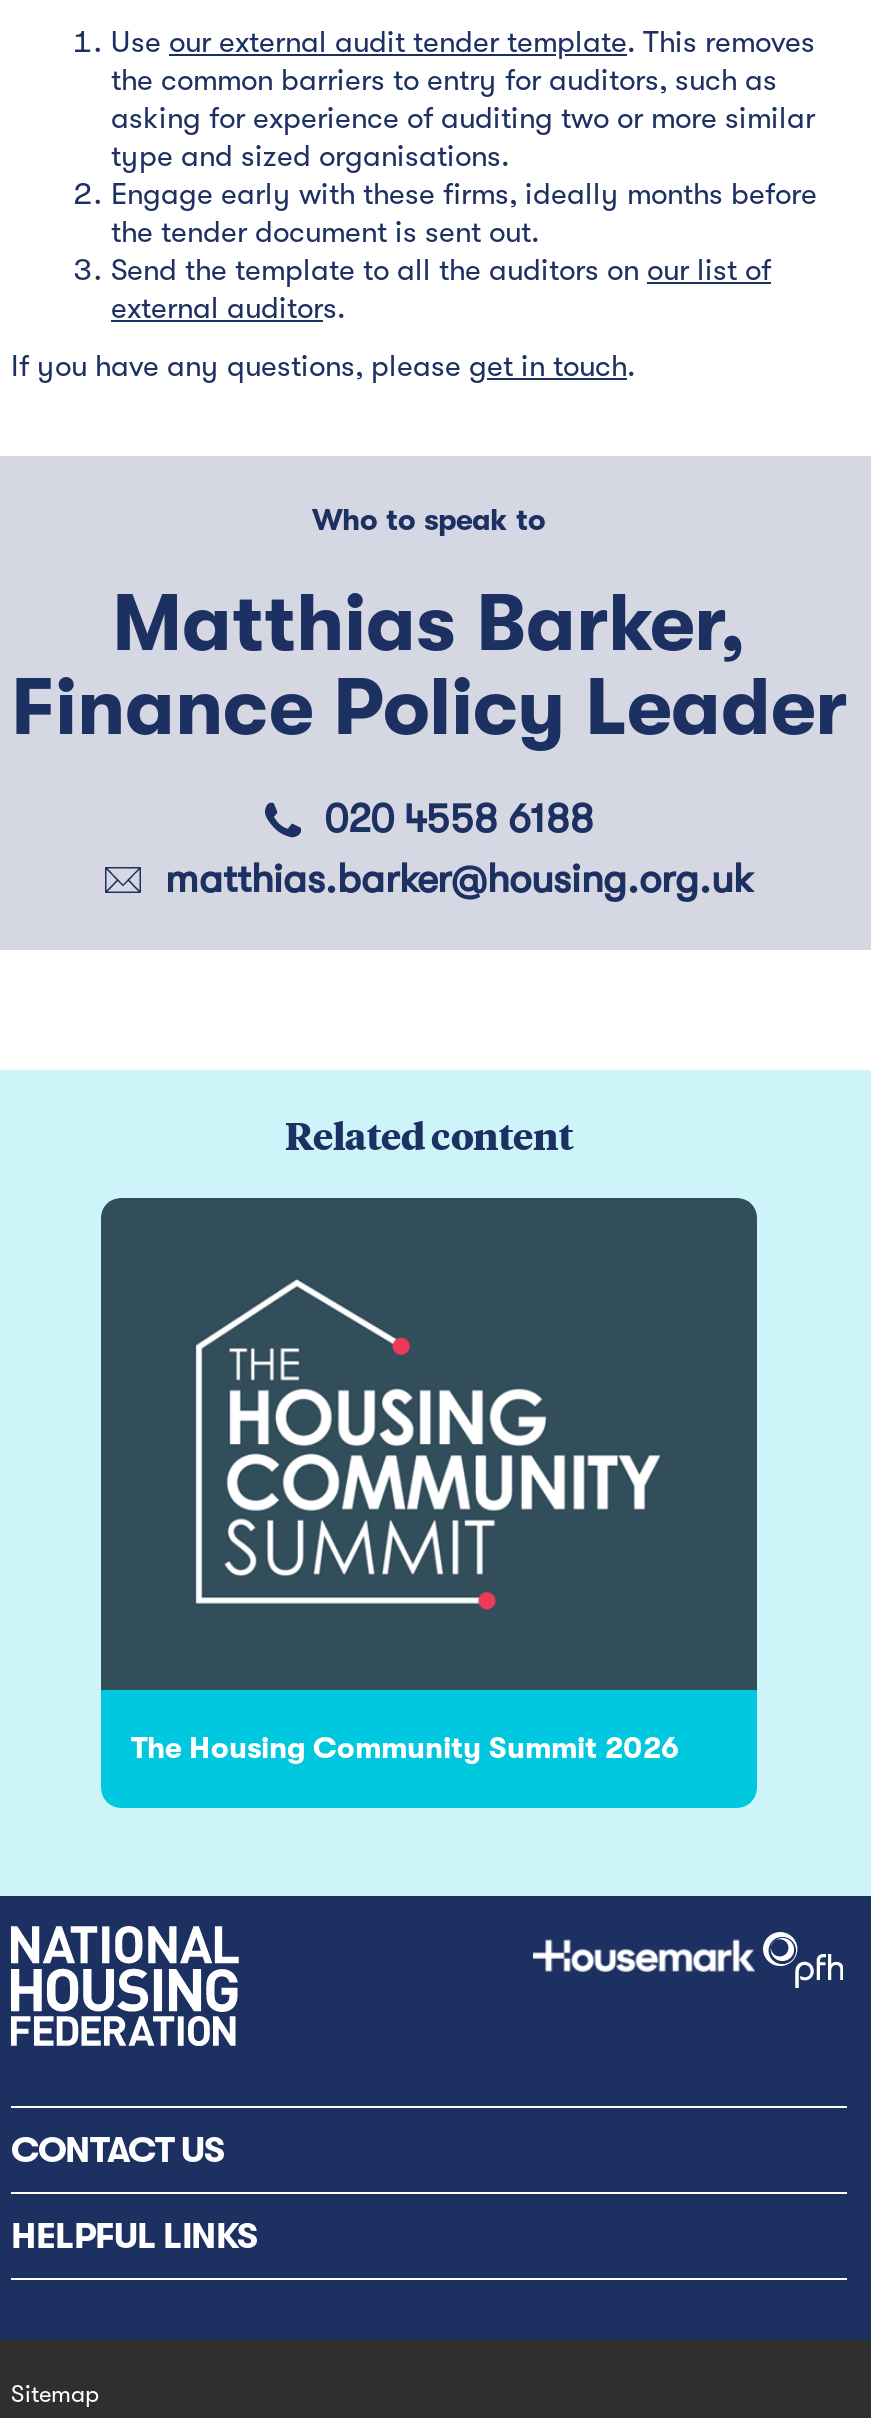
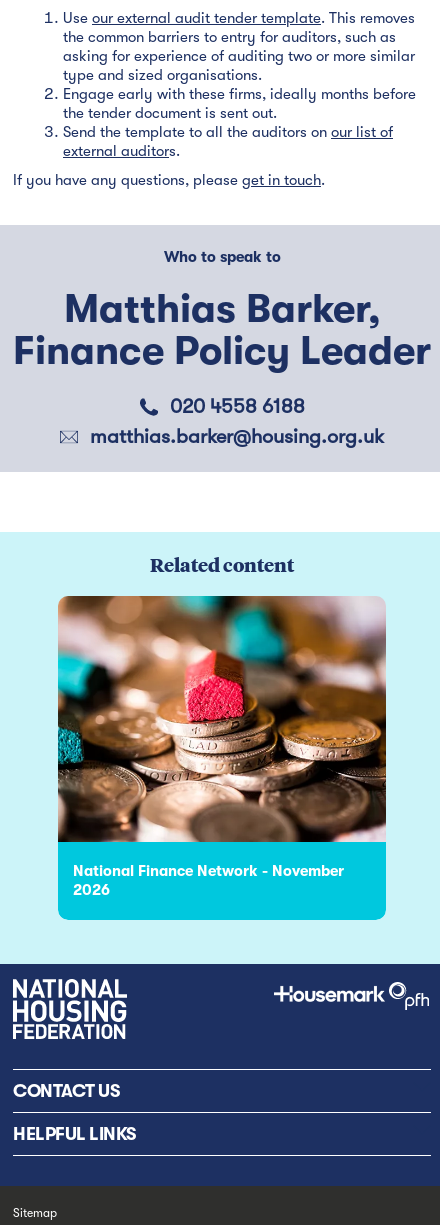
- [image]
- The Housing Community Summit 2026
+ [image]
+ National Finance Network - November
+ 2026
